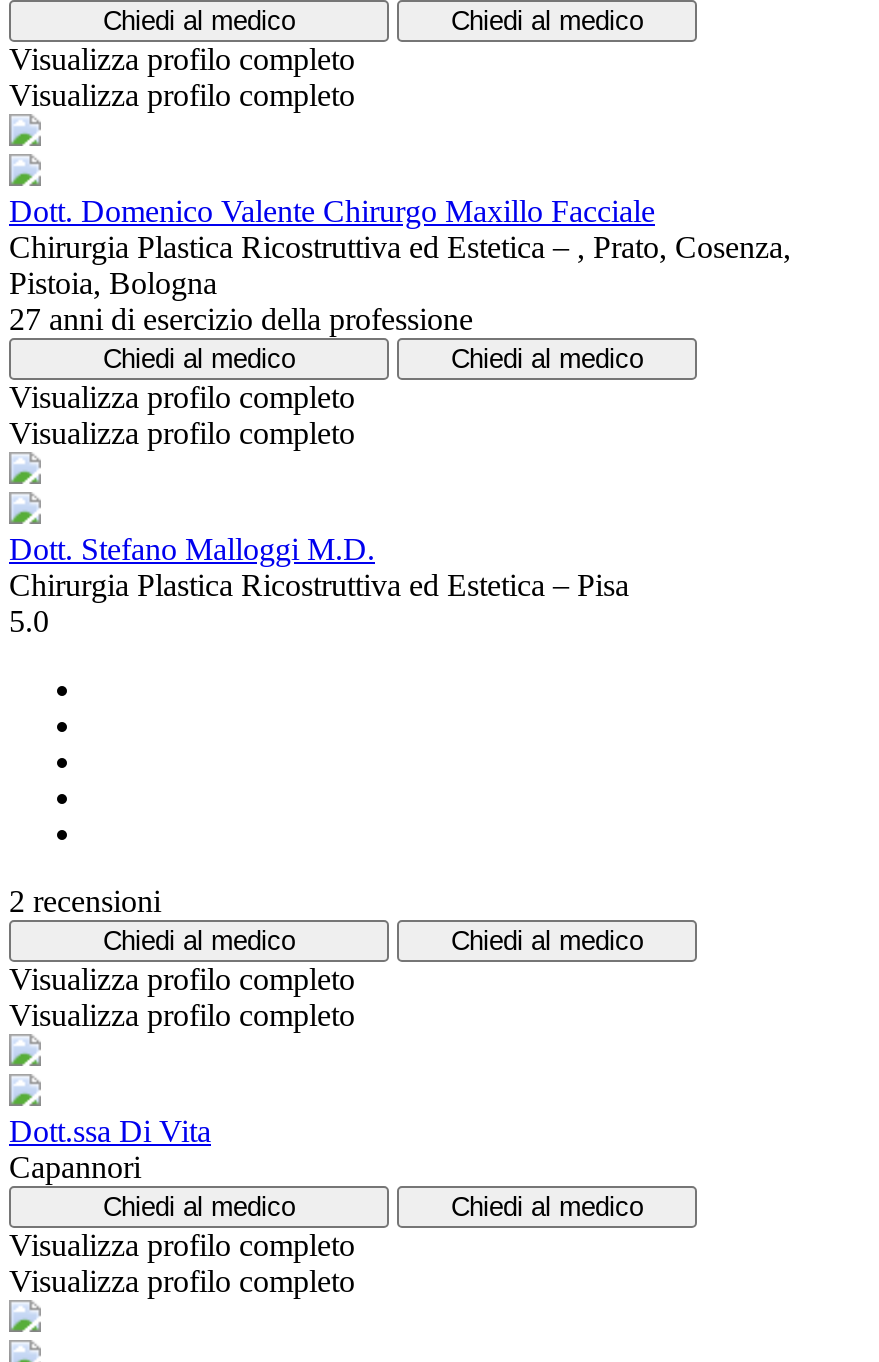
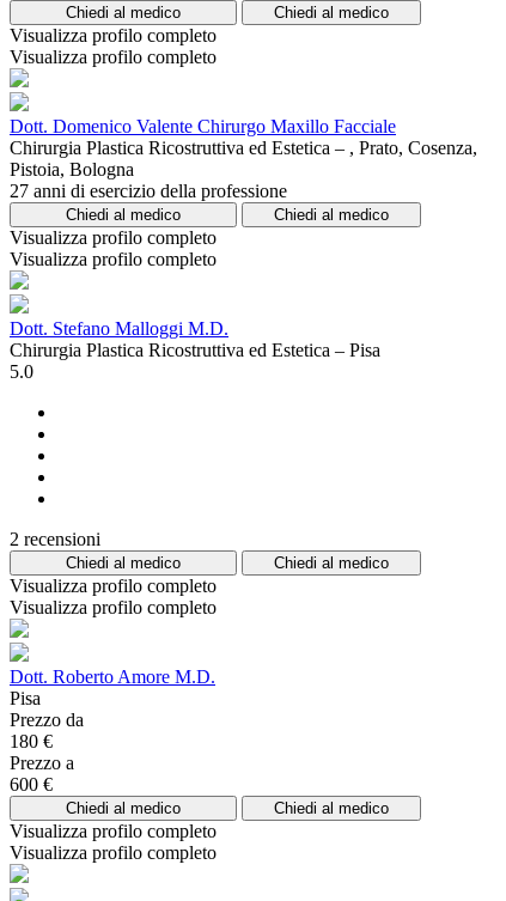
- Dott.ssa Di Vita
- Capannori
+ Dott. Roberto Amore M.D.
+ Pisa
+ Prezzo da
+ 180 €
+ Prezzo a
+ 600 €
